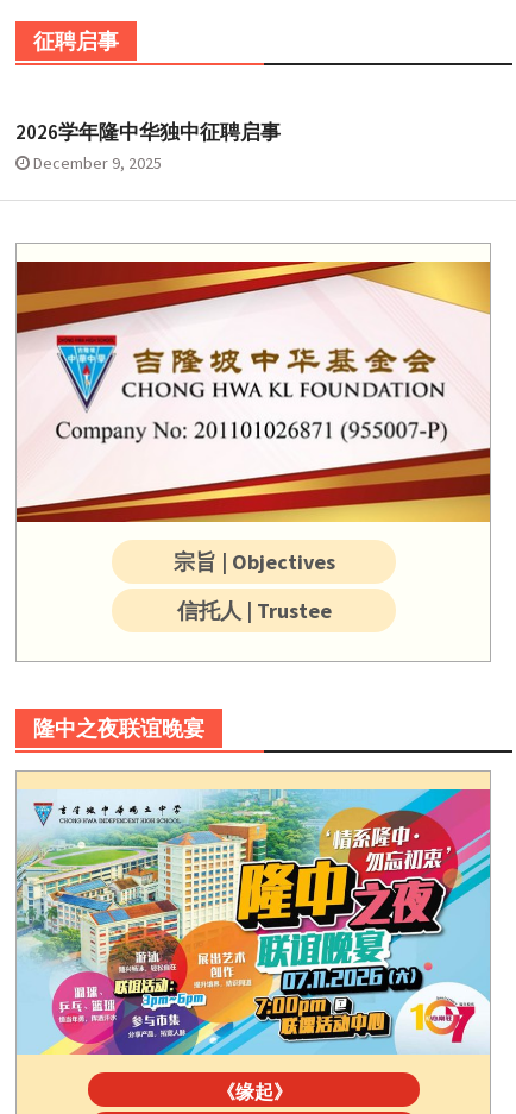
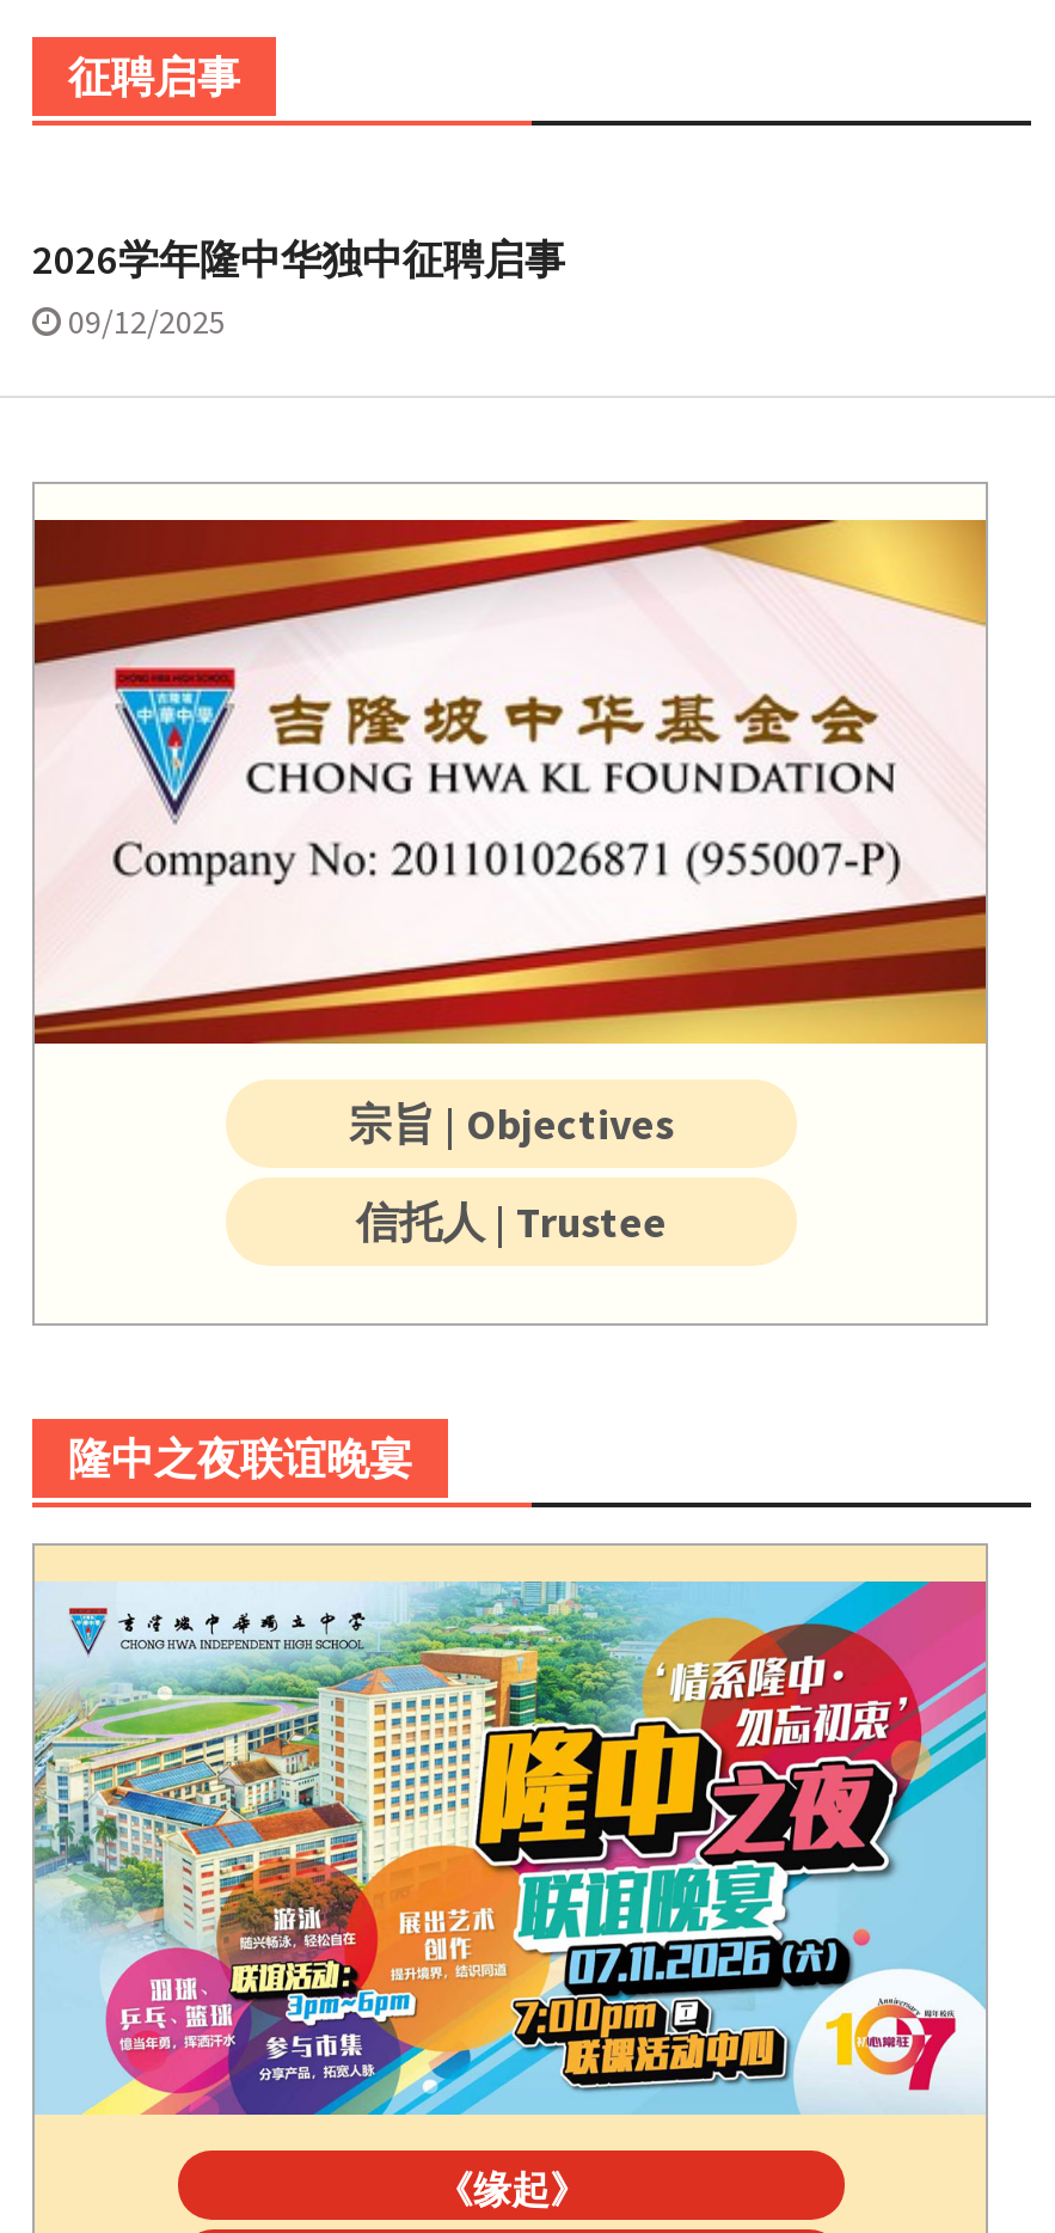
- December 9, 2025
+ 09/12/2025
